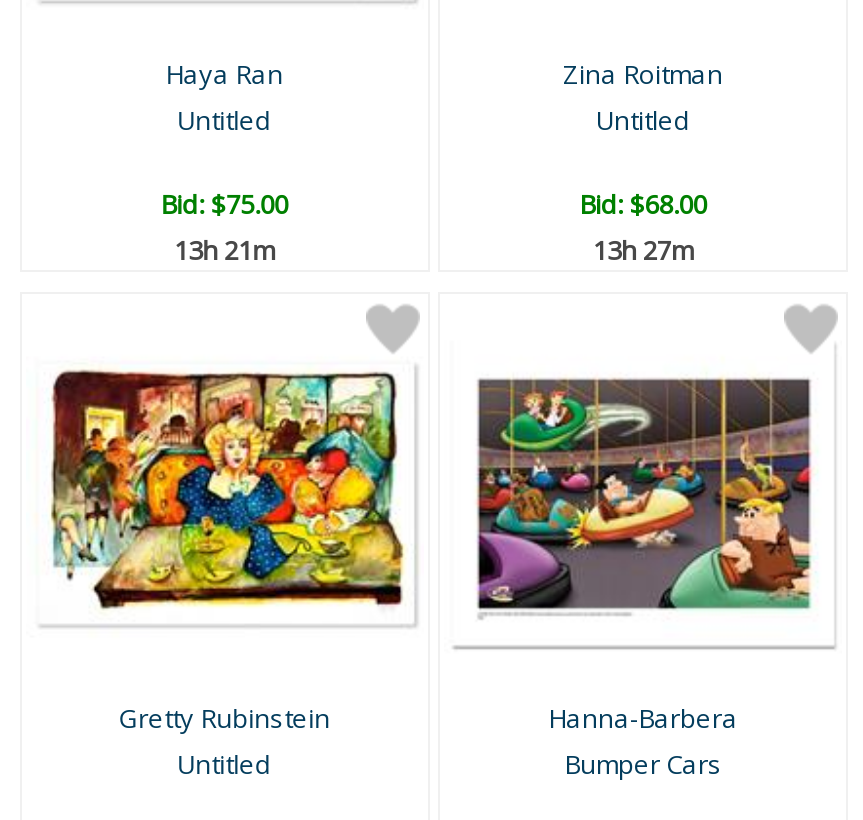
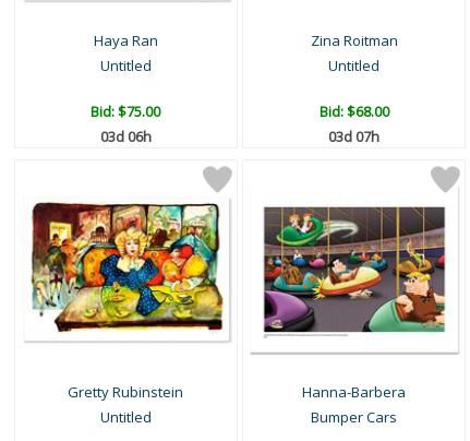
- 13h 21m
+ 03d 06h

- 13h 27m
+ 03d 07h
